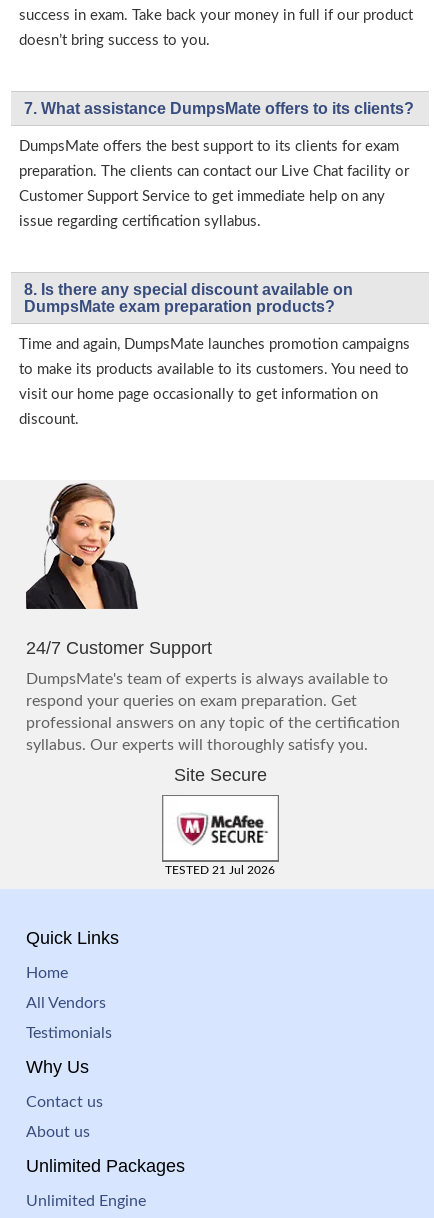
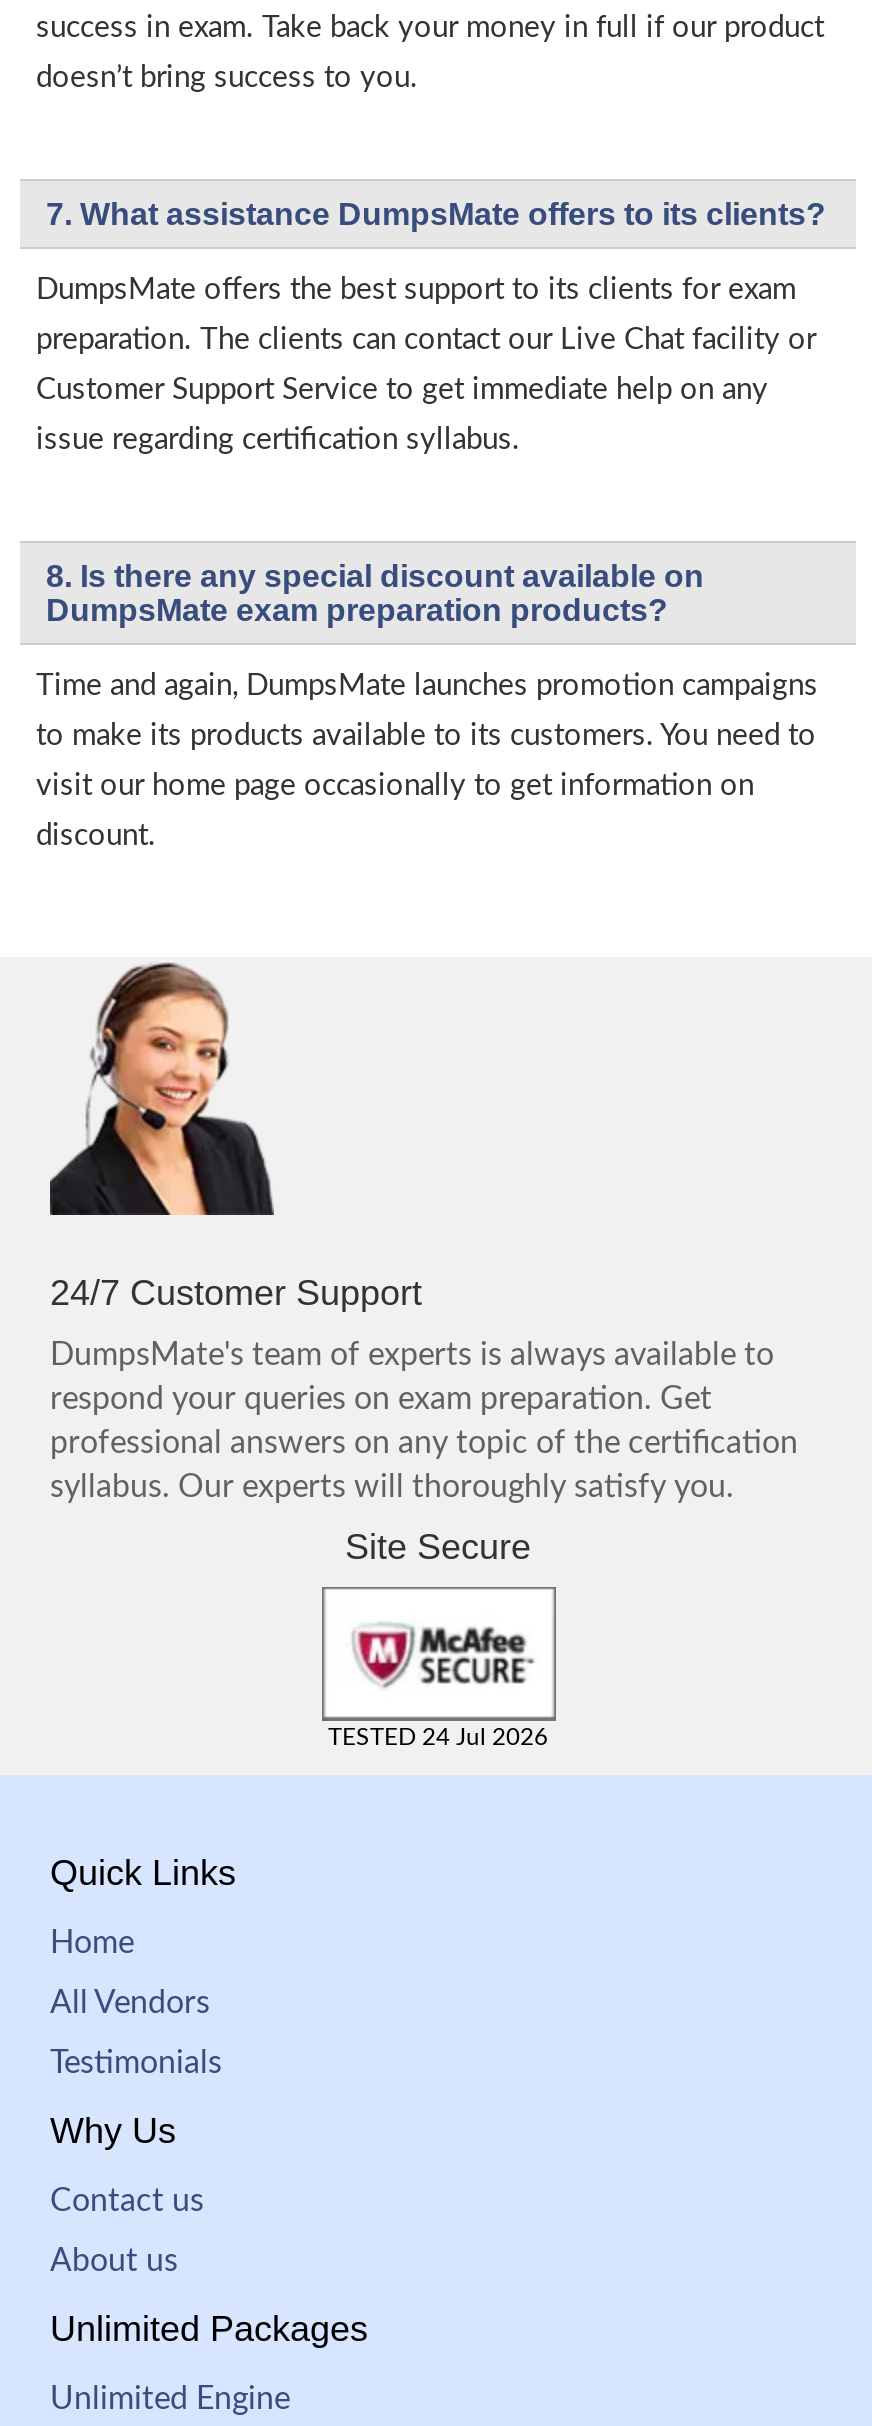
- TESTED 21 Jul 2026
+ TESTED 24 Jul 2026
